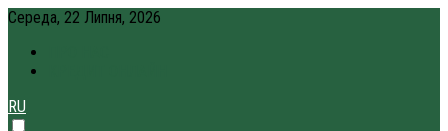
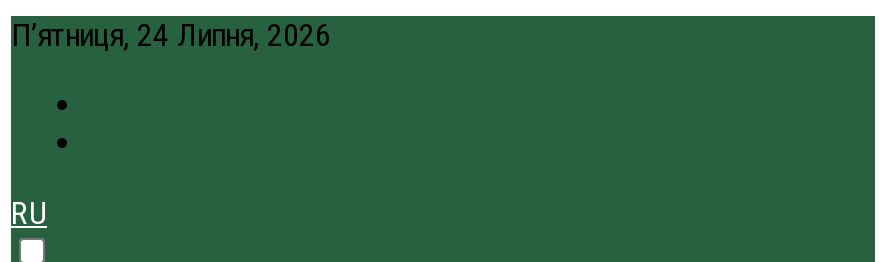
- Середа, 22 Липня, 2026
+ П’ятниця, 24 Липня, 2026
